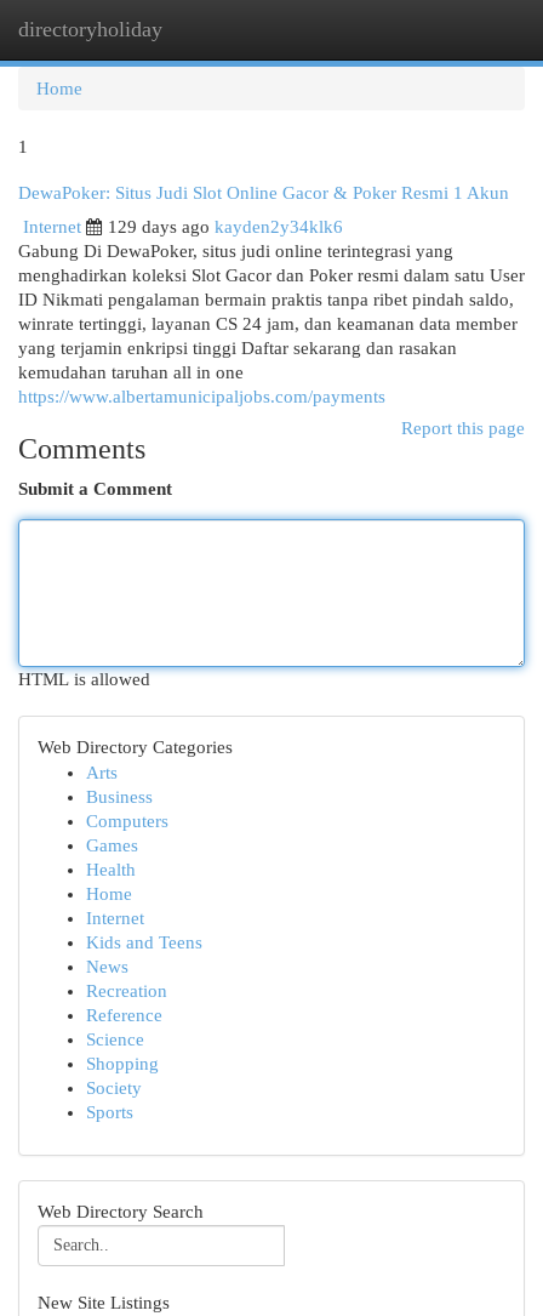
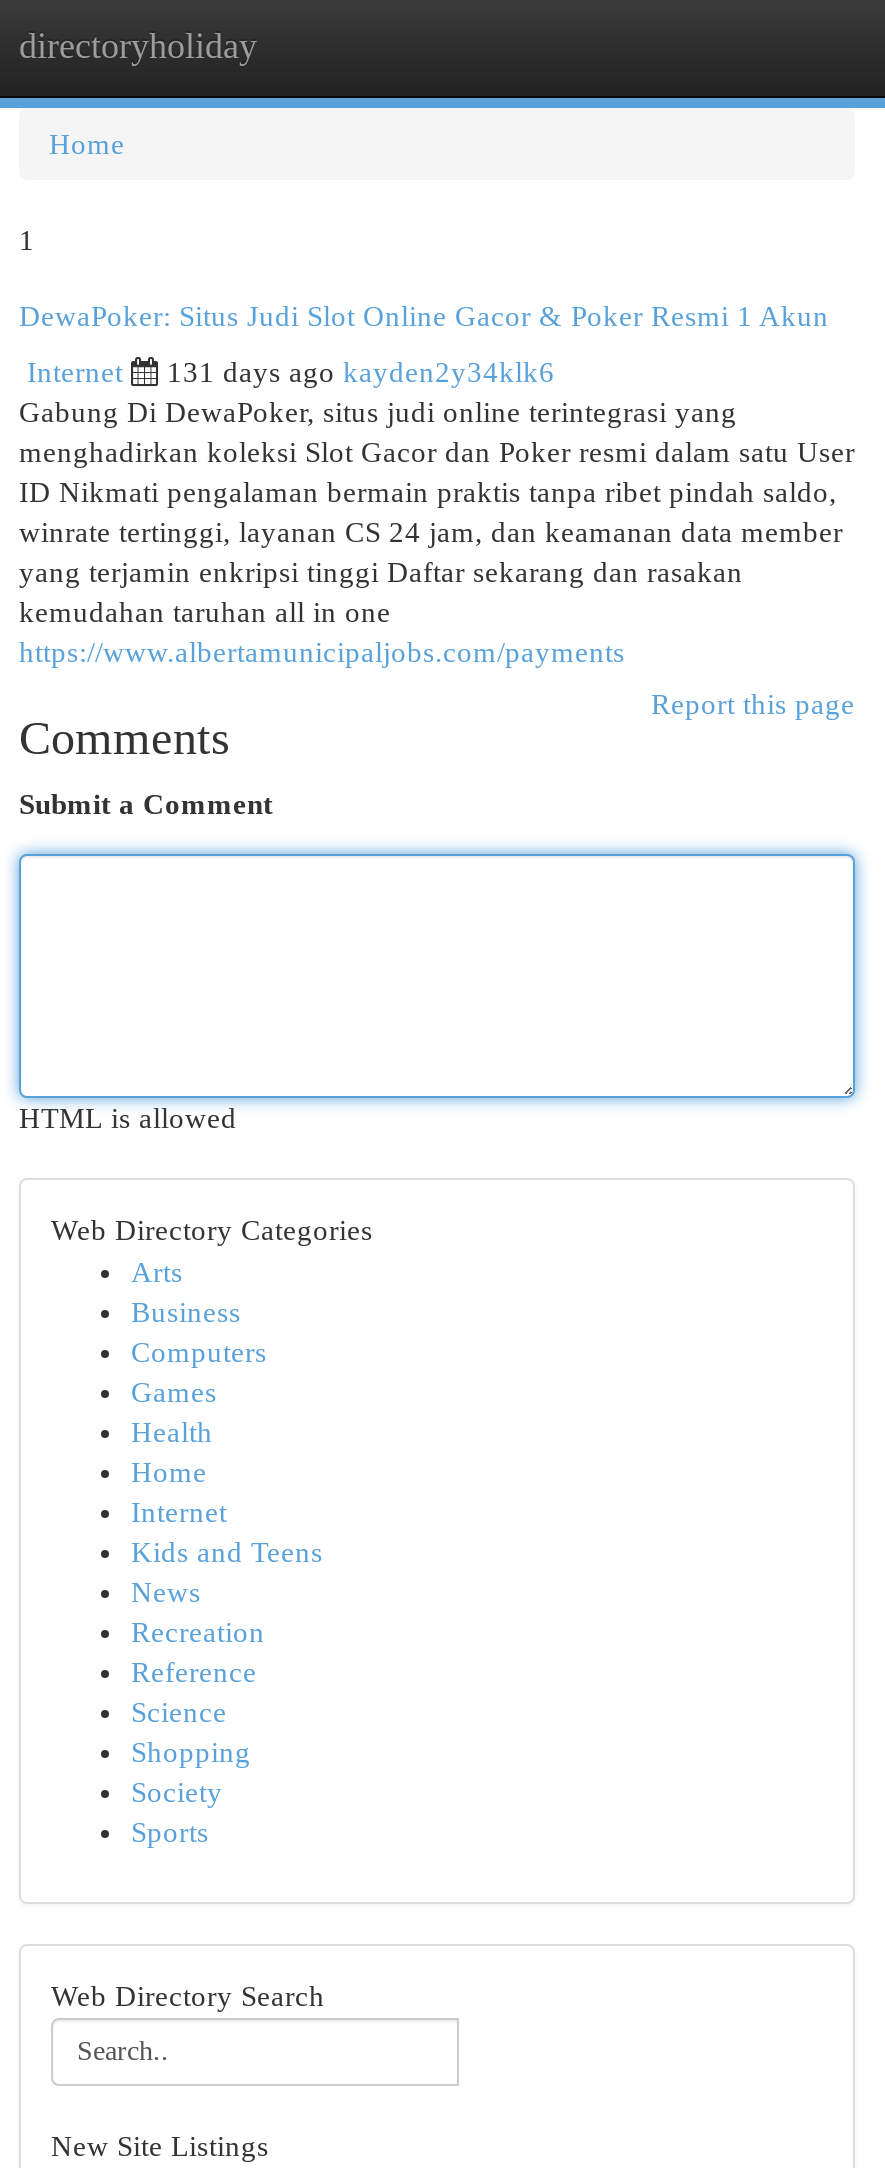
- 129 days ago kayden2y34klk6
+ 131 days ago kayden2y34klk6
